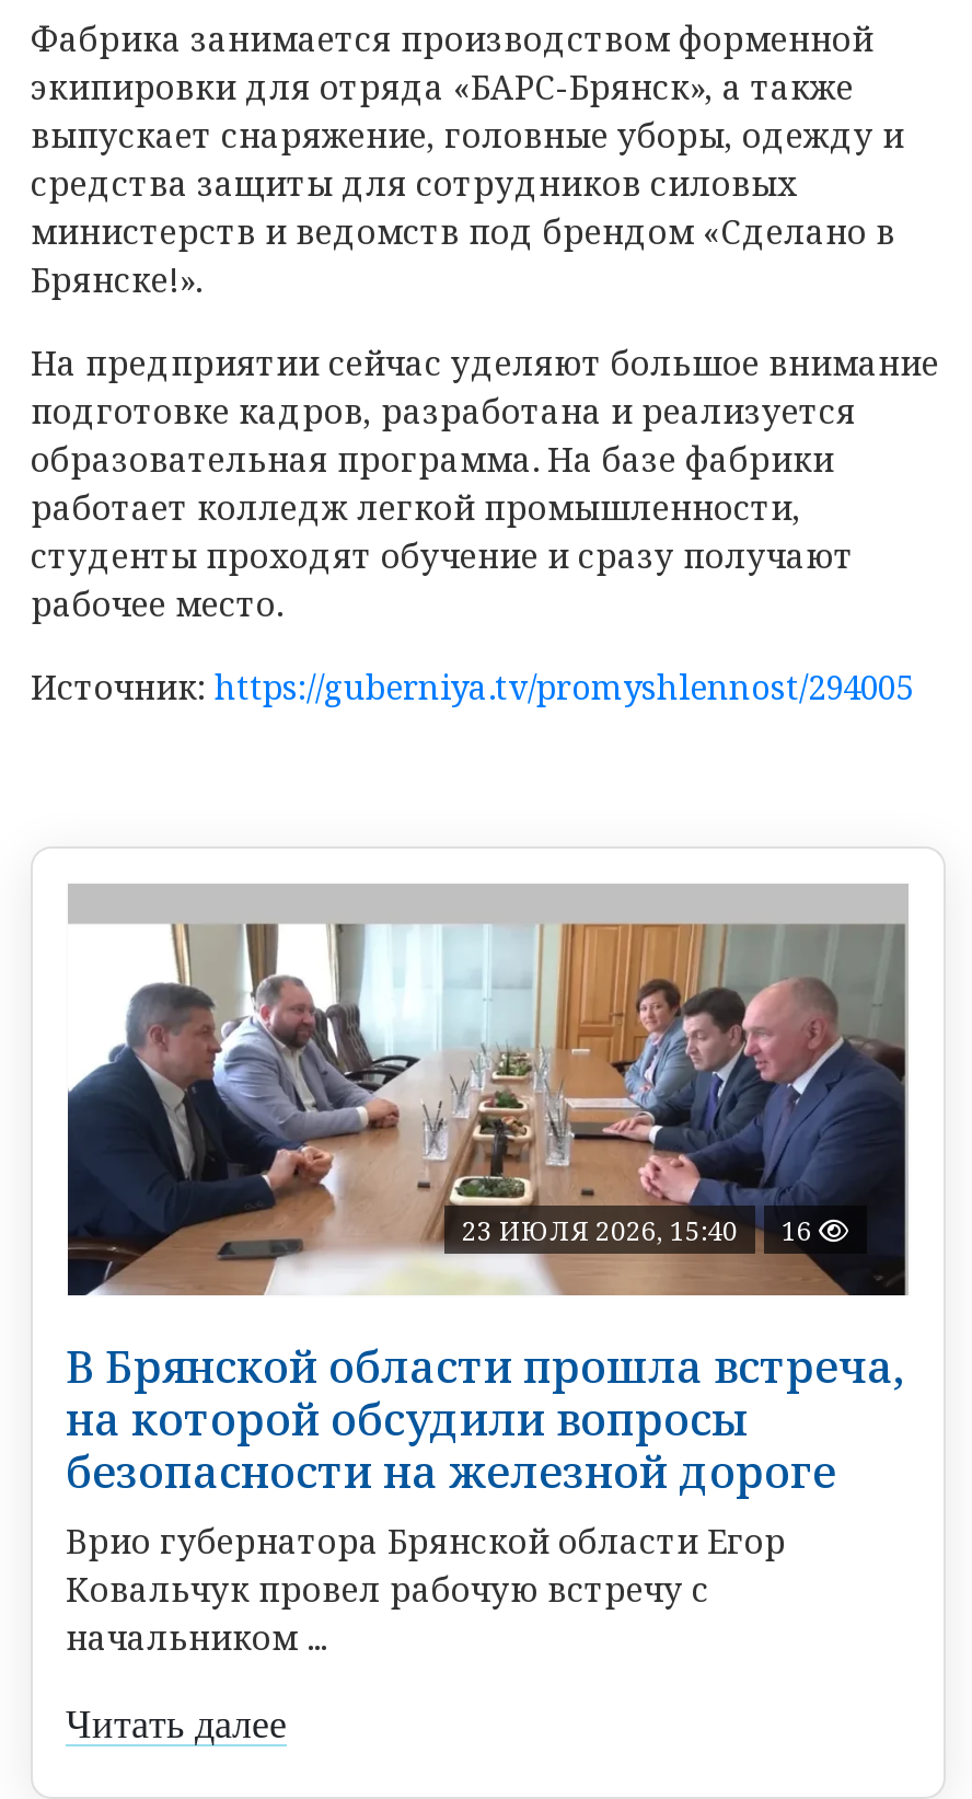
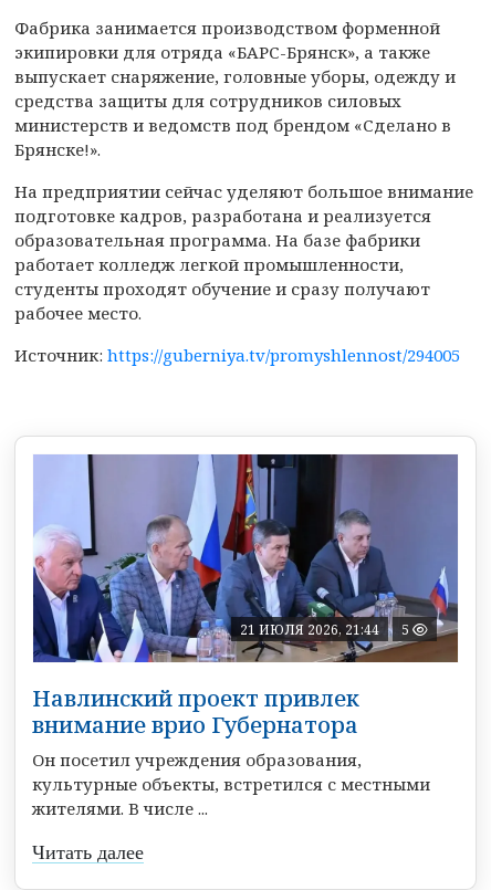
- [image]
- 23 ИЮЛЯ 2026, 15:40
- 16
+ [image]
+ 21 ИЮЛЯ 2026, 21:44
+ 5

- В Брянской области прошла встреча,
- на которой обсудили вопросы
- безопасности на железной дороге
- Врио губернатора Брянской области Егор
- Ковальчук провел рабочую встречу с
- начальником ...
+ Навлинский проект привлек
+ внимание врио Губернатора
+ Он посетил учреждения образования,
+ культурные объекты, встретился с местными
+ жителями. В числе ...
